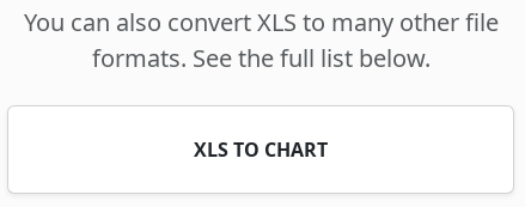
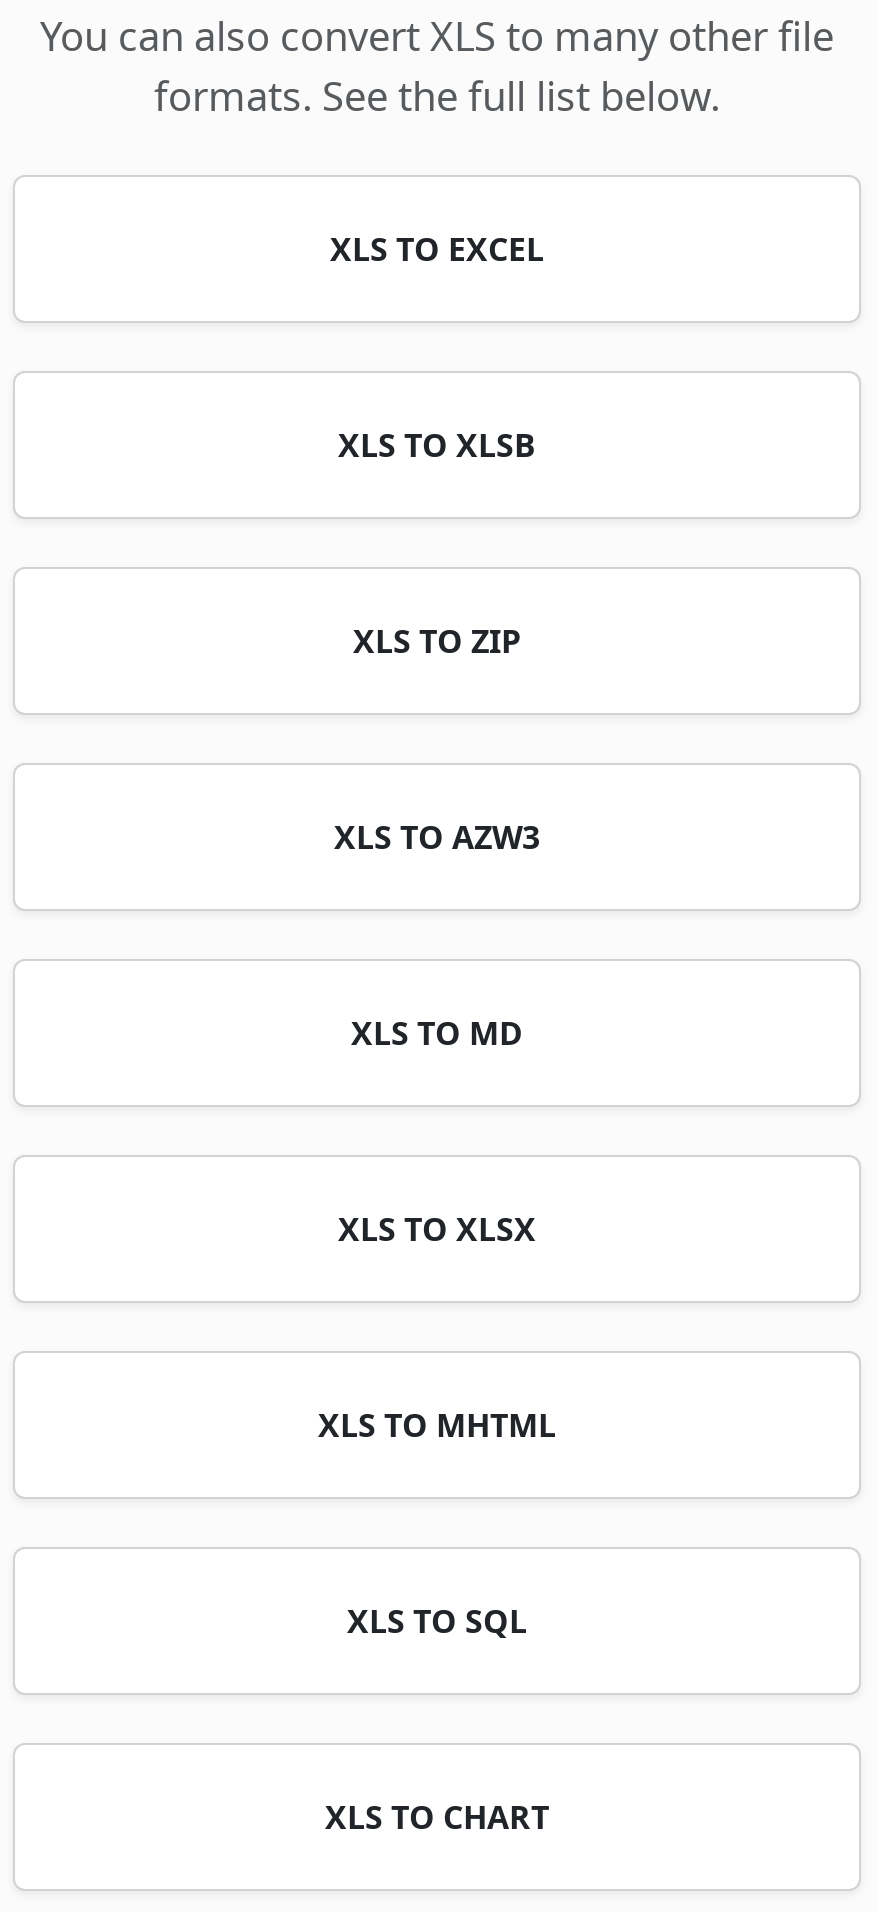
+ XLS TO MHTML

+ XLS TO EXCEL

+ XLS TO AZW3

+ XLS TO XLSB

+ XLS TO XLSX

+ XLS TO SQL

+ XLS TO MD

+ XLS TO ZIP
